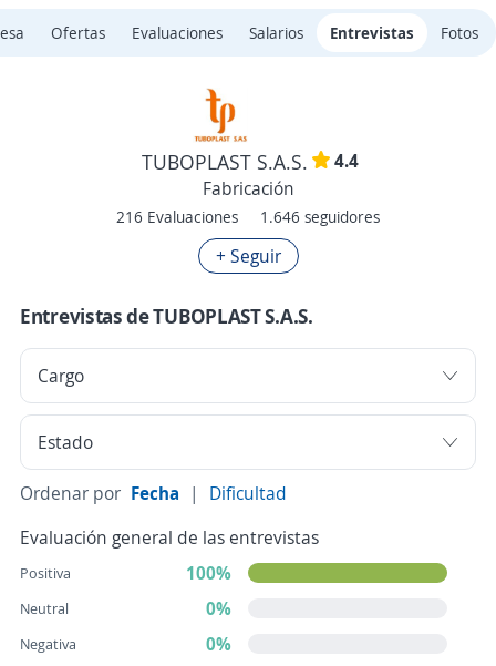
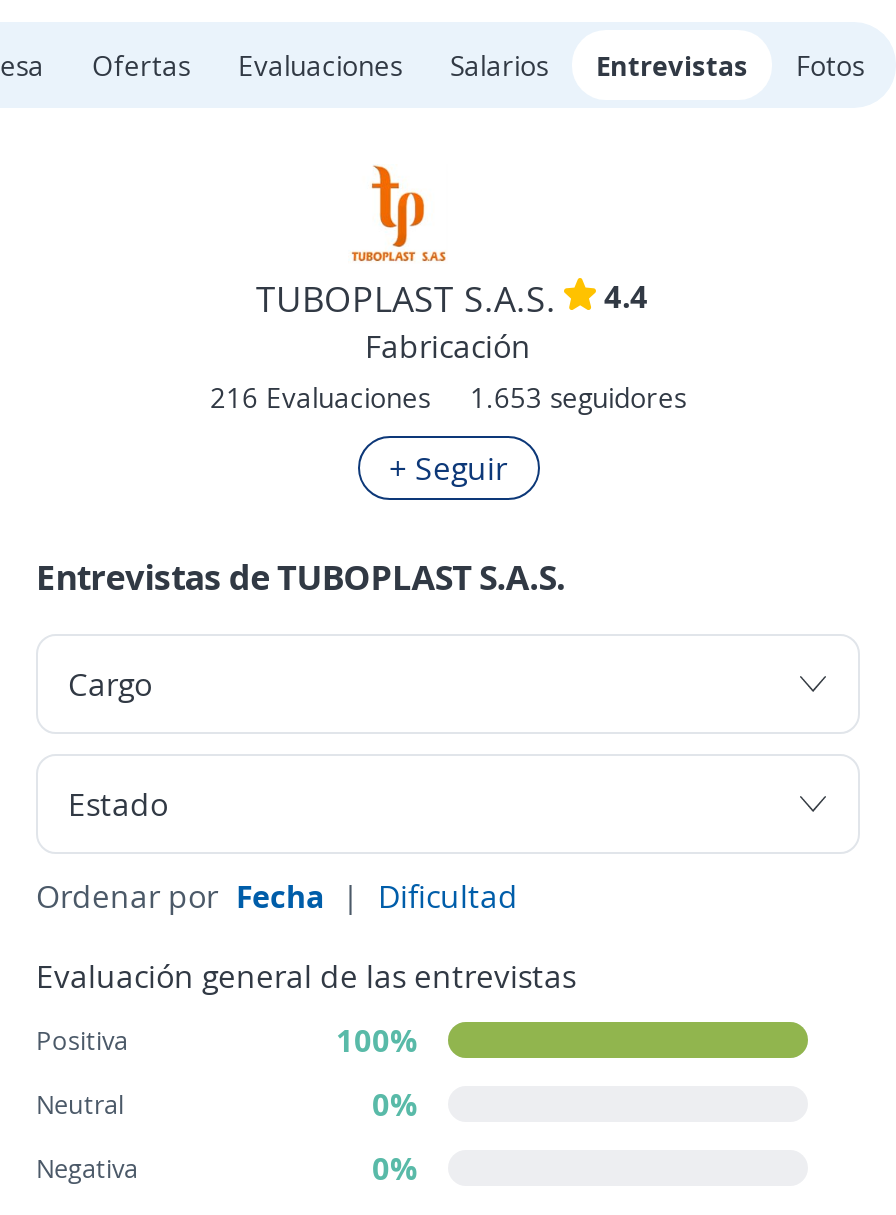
- 216 Evaluaciones 1.646 seguidores
+ 216 Evaluaciones 1.653 seguidores
